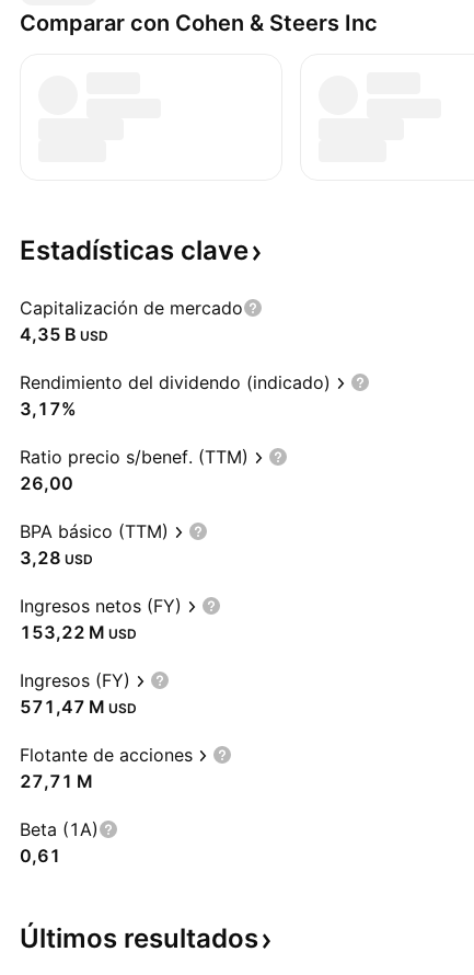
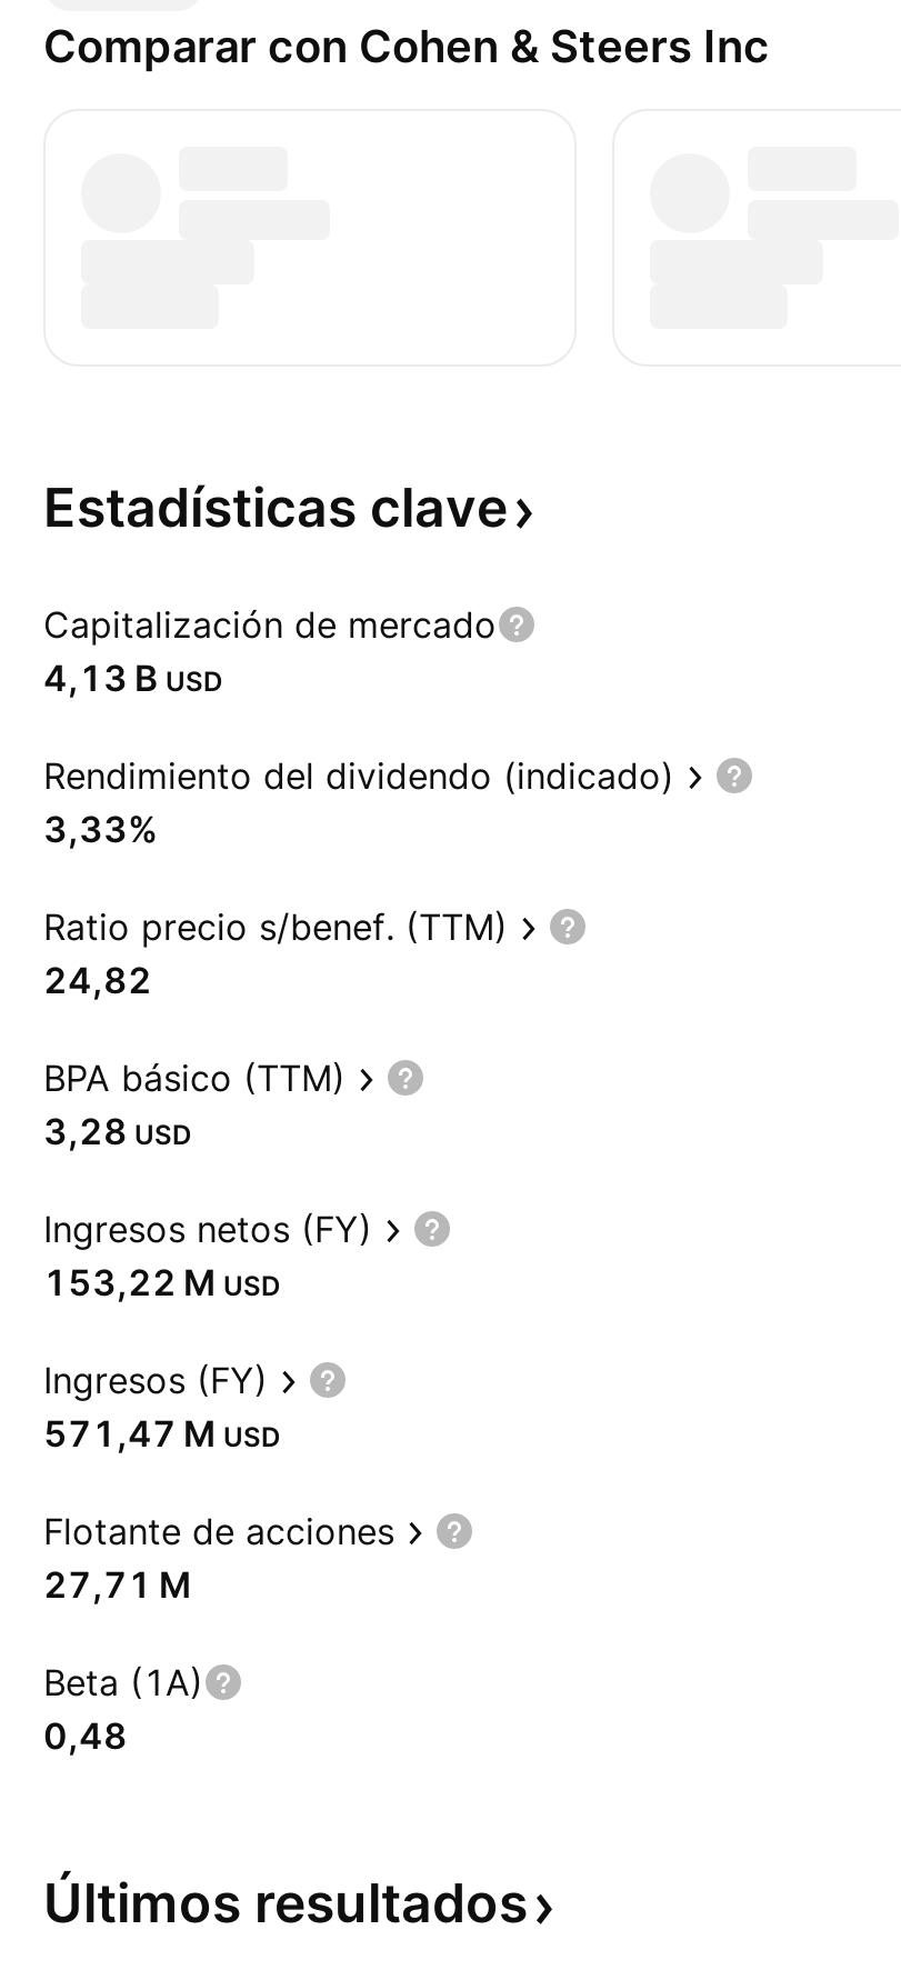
- 4,35 B USD
+ 4,13 B USD

- 3,17%
+ 3,33%

- 26,00
+ 24,82

- 0,61
+ 0,48
